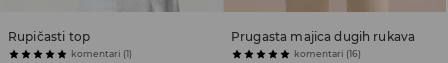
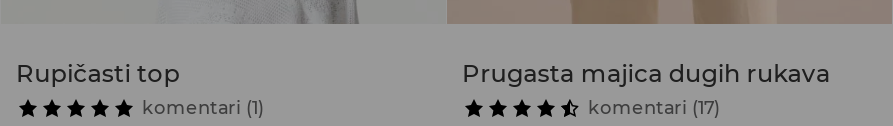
- komentari (16)
+ komentari (17)
